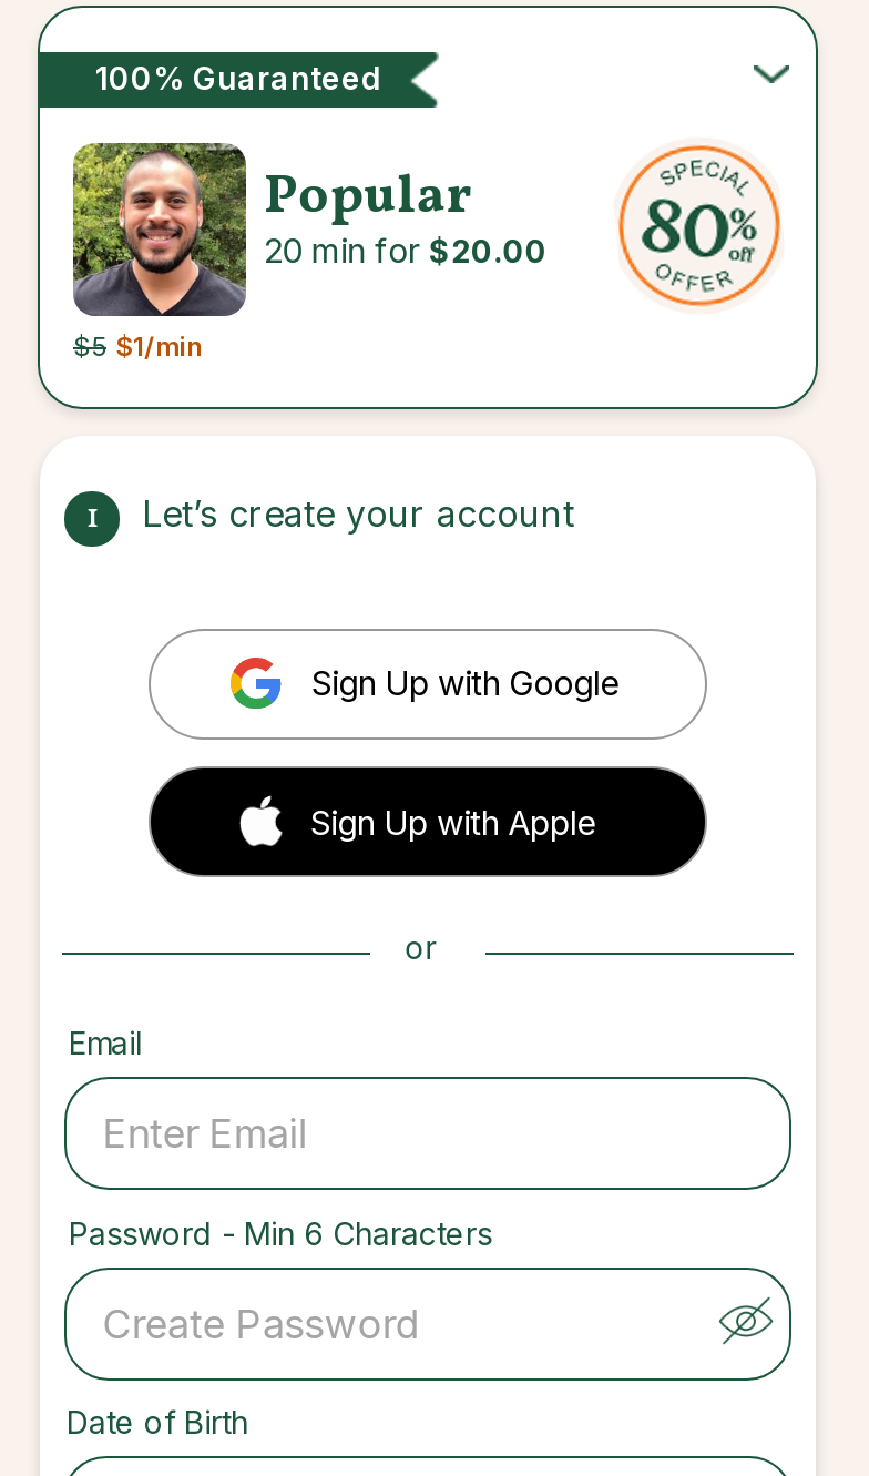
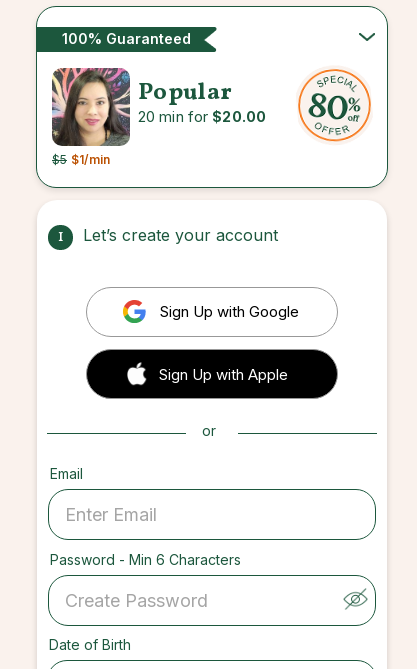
- [image]
+ [image]
